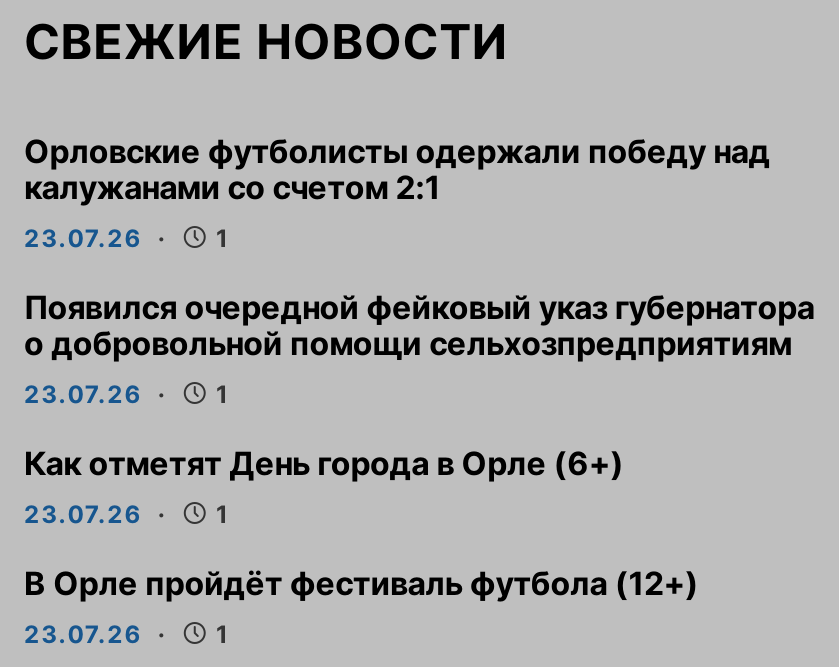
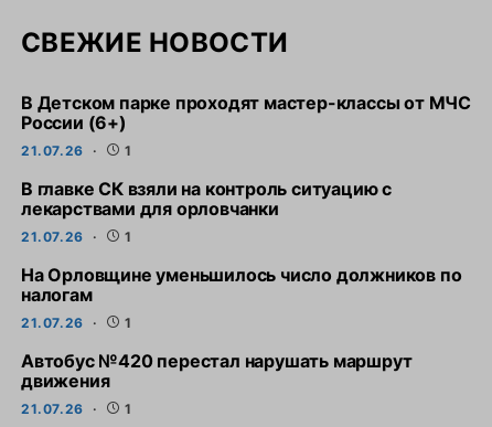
- Орловские футболисты одержали победу над
- калужанами со счетом 2:1
- 23.07.26
+ В Детском парке проходят мастер-классы от МЧС
+ России (6+)
+ 21.07.26

- Появился очередной фейковый указ губернатора
- о добровольной помощи сельхозпредприятиям
- 23.07.26
+ В главке СК взяли на контроль ситуацию с
+ лекарствами для орловчанки
+ 21.07.26

- Как отметят День города в Орле (6+)
- 23.07.26
+ На Орловщине уменьшилось число должников по
+ налогам
+ 21.07.26

- В Орле пройдёт фестиваль футбола (12+)
- 23.07.26
+ Автобус №420 перестал нарушать маршрут
+ движения
+ 21.07.26
